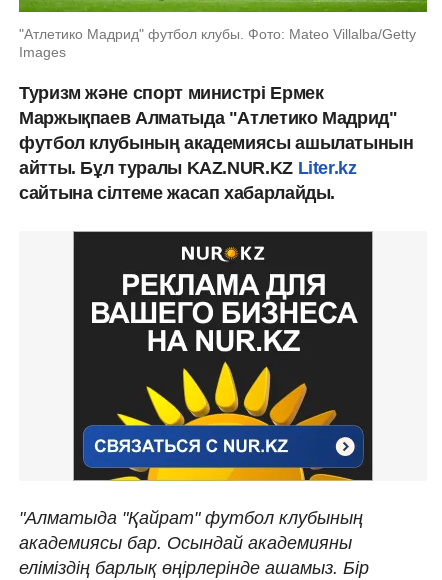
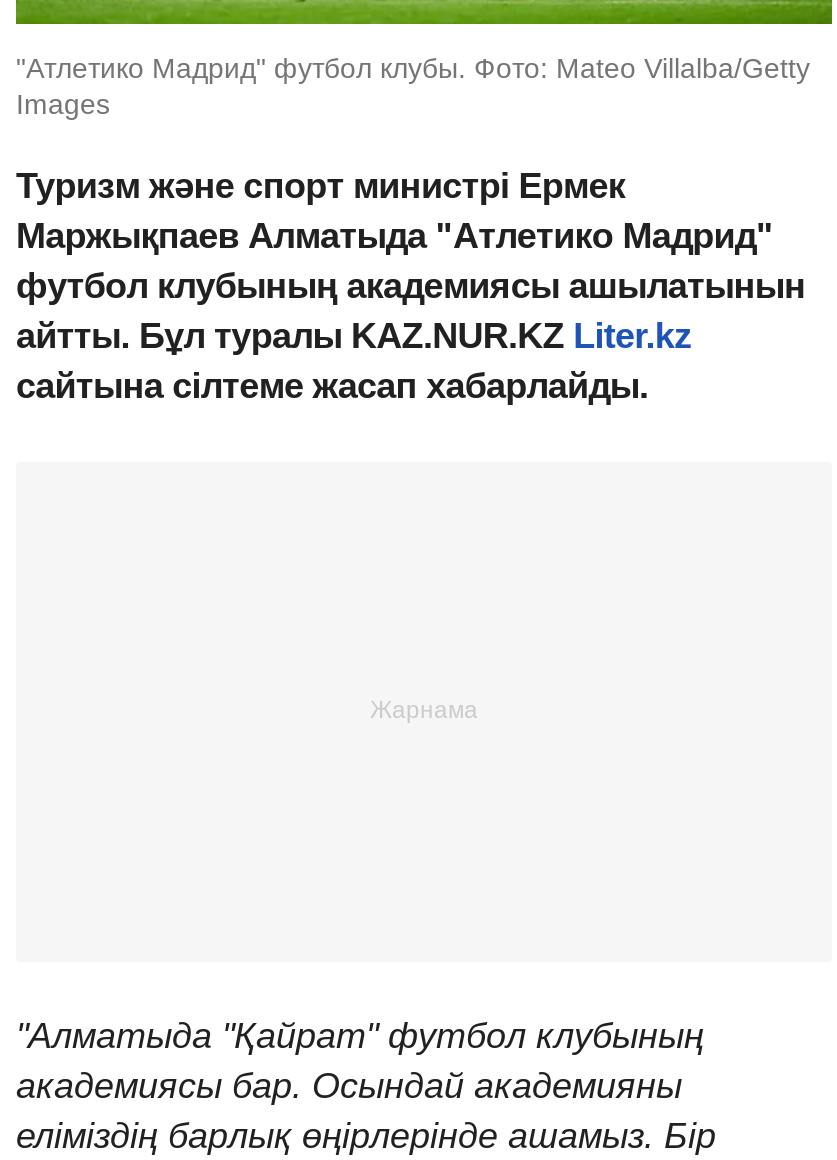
- [image]
